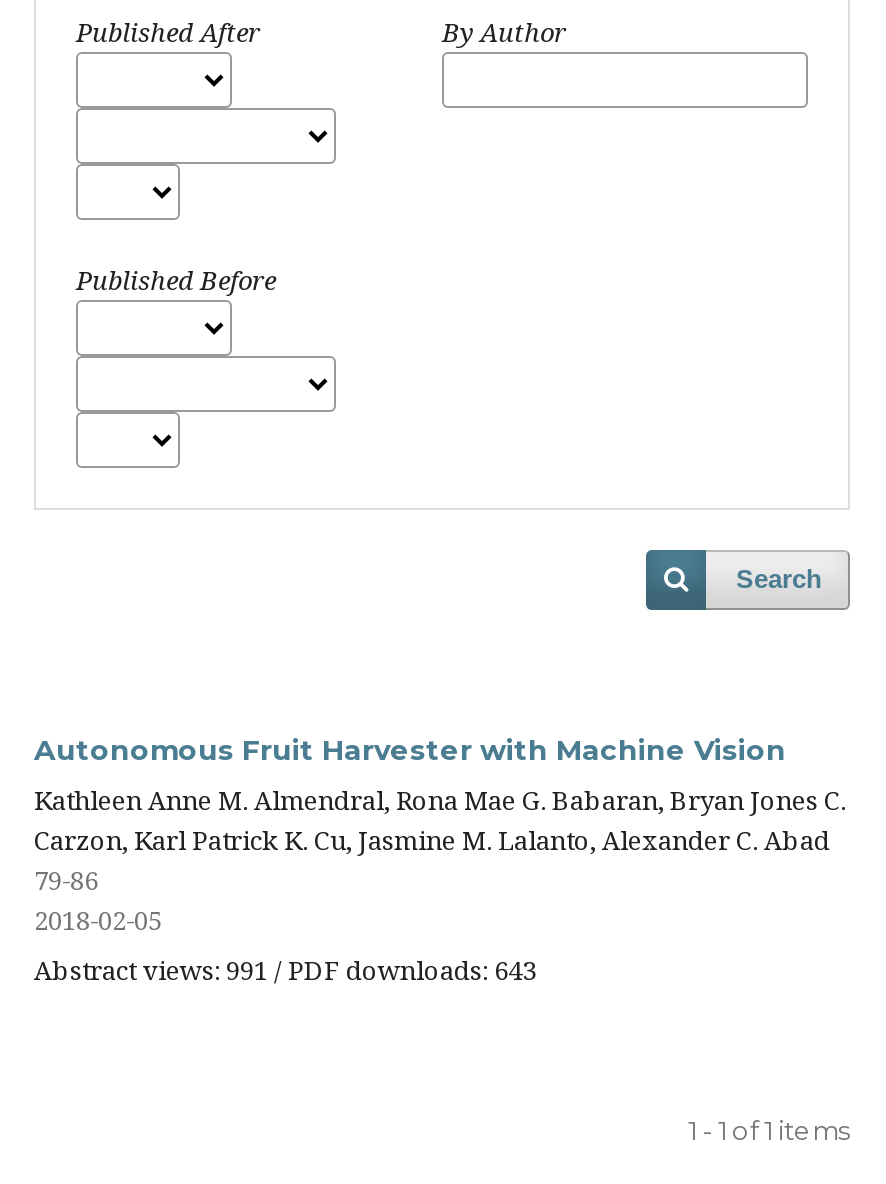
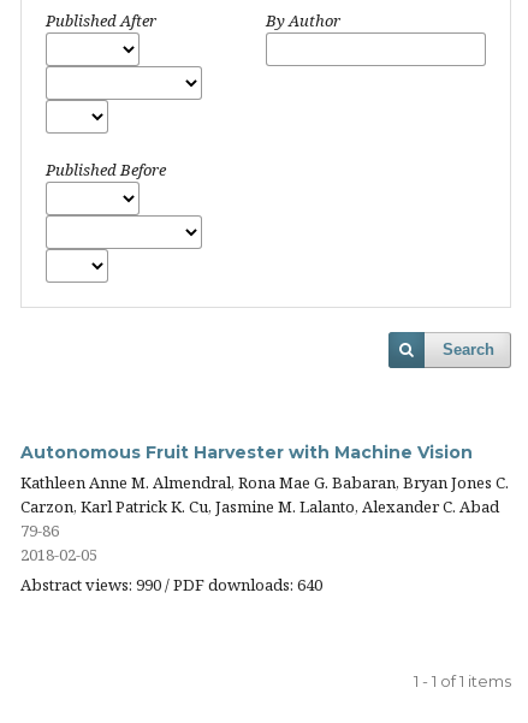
- Abstract views: 991 / PDF downloads: 643
+ Abstract views: 990 / PDF downloads: 640
